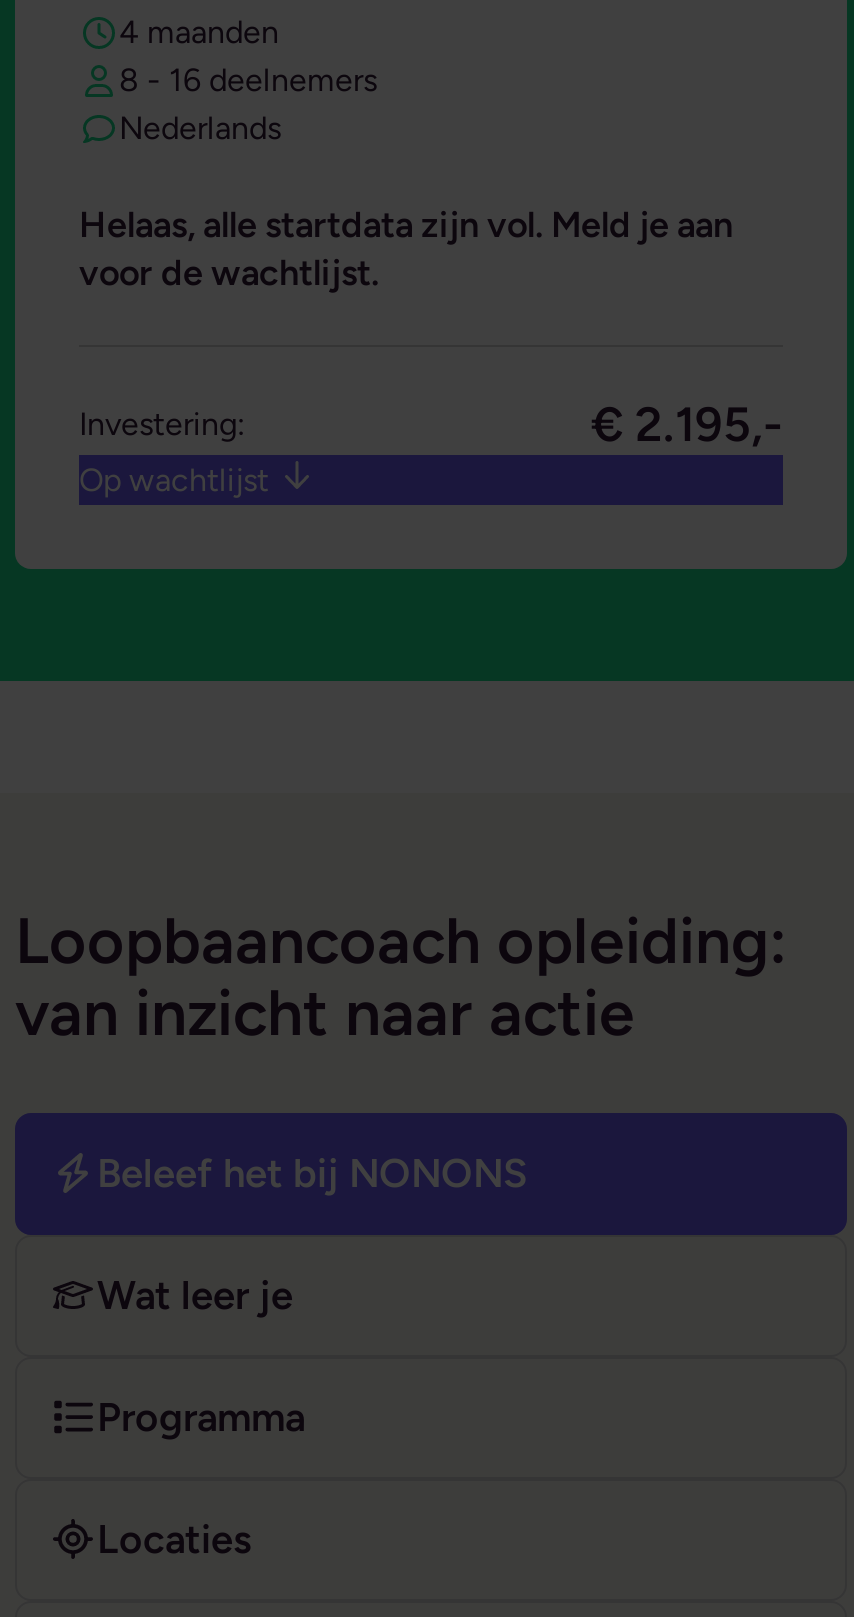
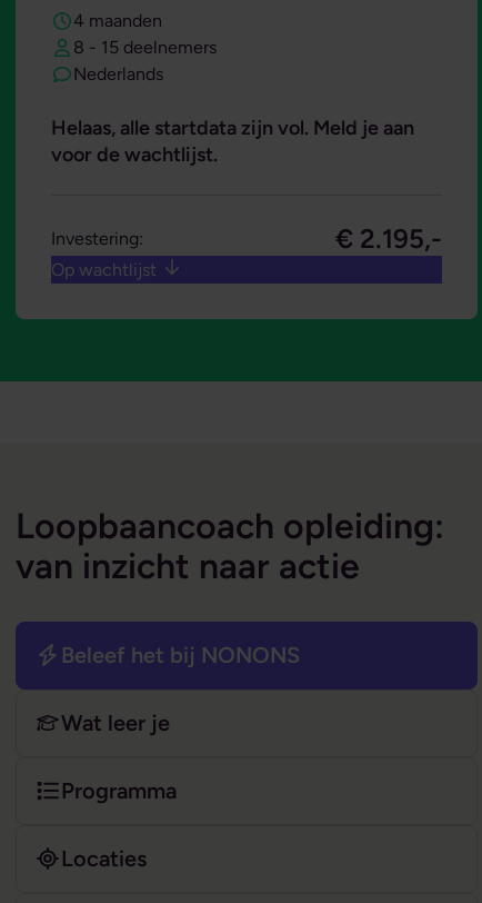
- 8 - 16 deelnemers
+ 8 - 15 deelnemers
